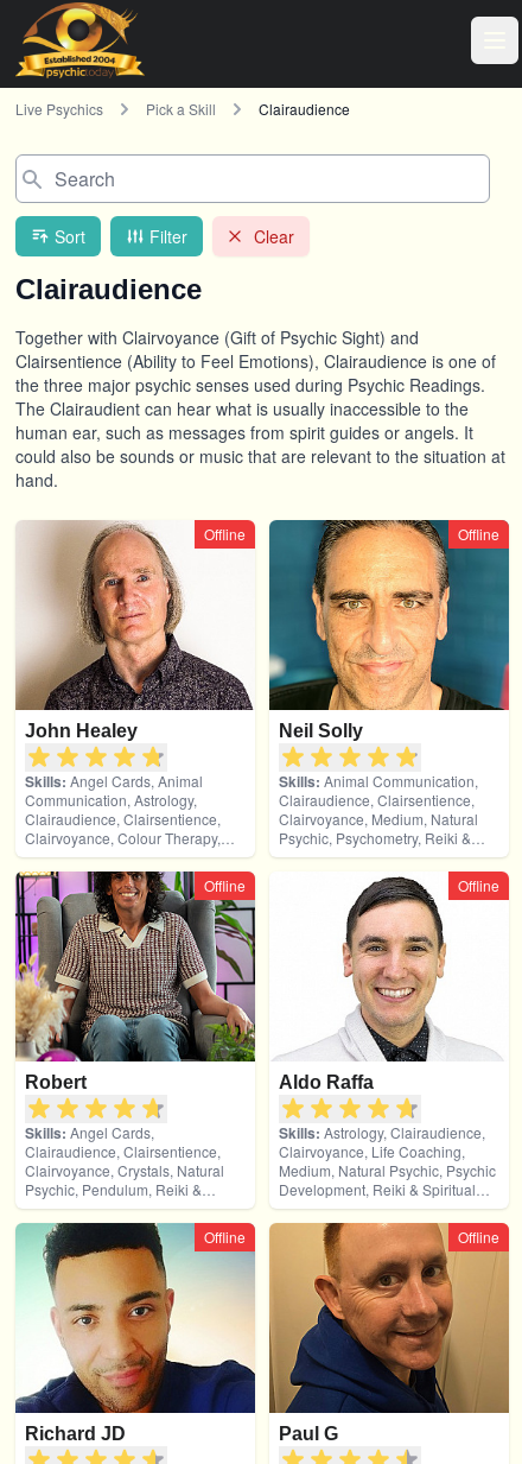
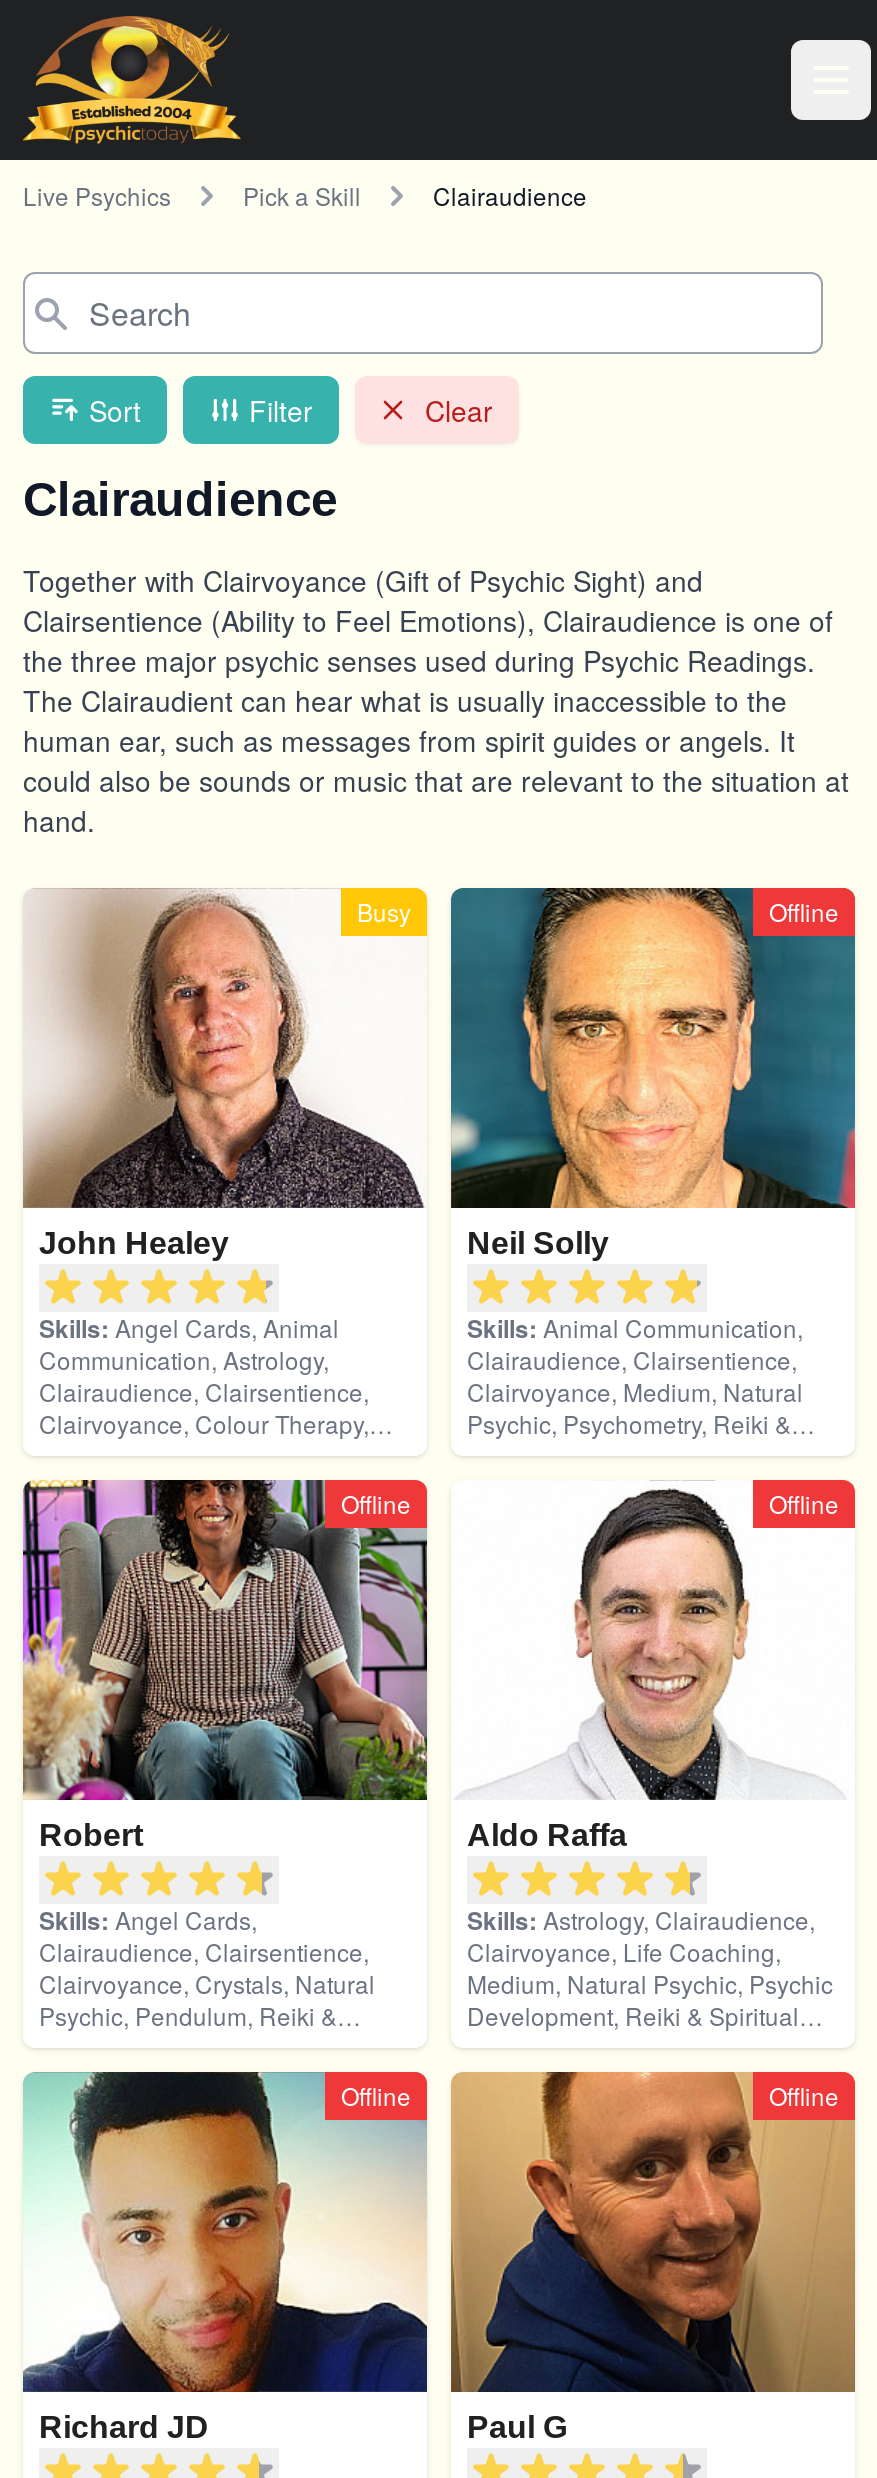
- Offline
+ Busy
